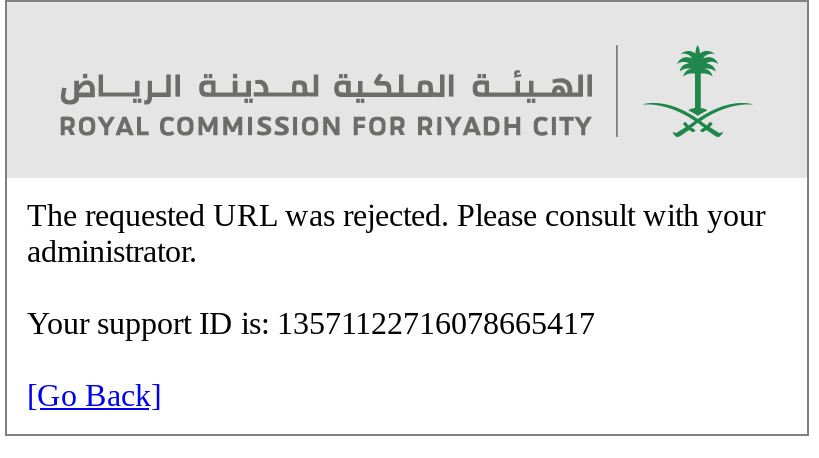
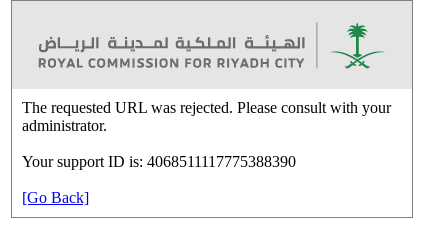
- Your support ID is: 13571122716078665417
+ Your support ID is: 4068511117775388390
